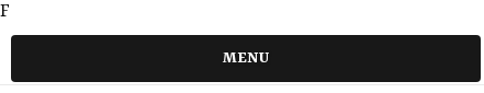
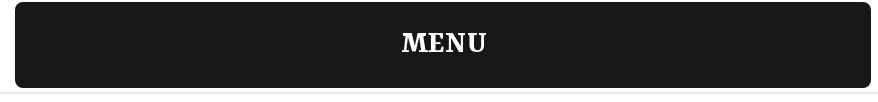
- F
